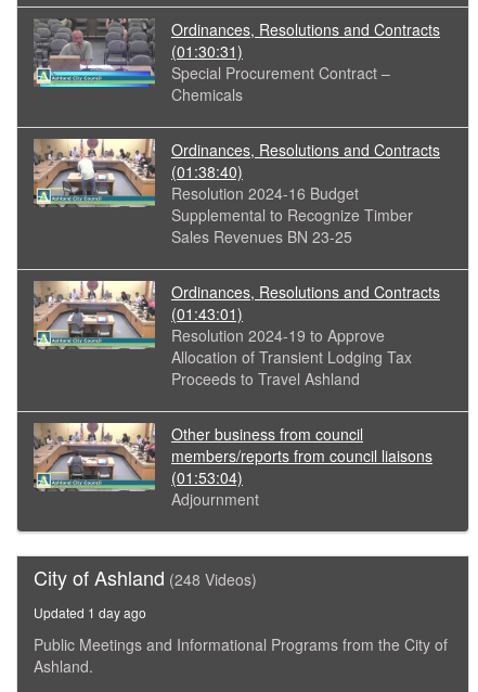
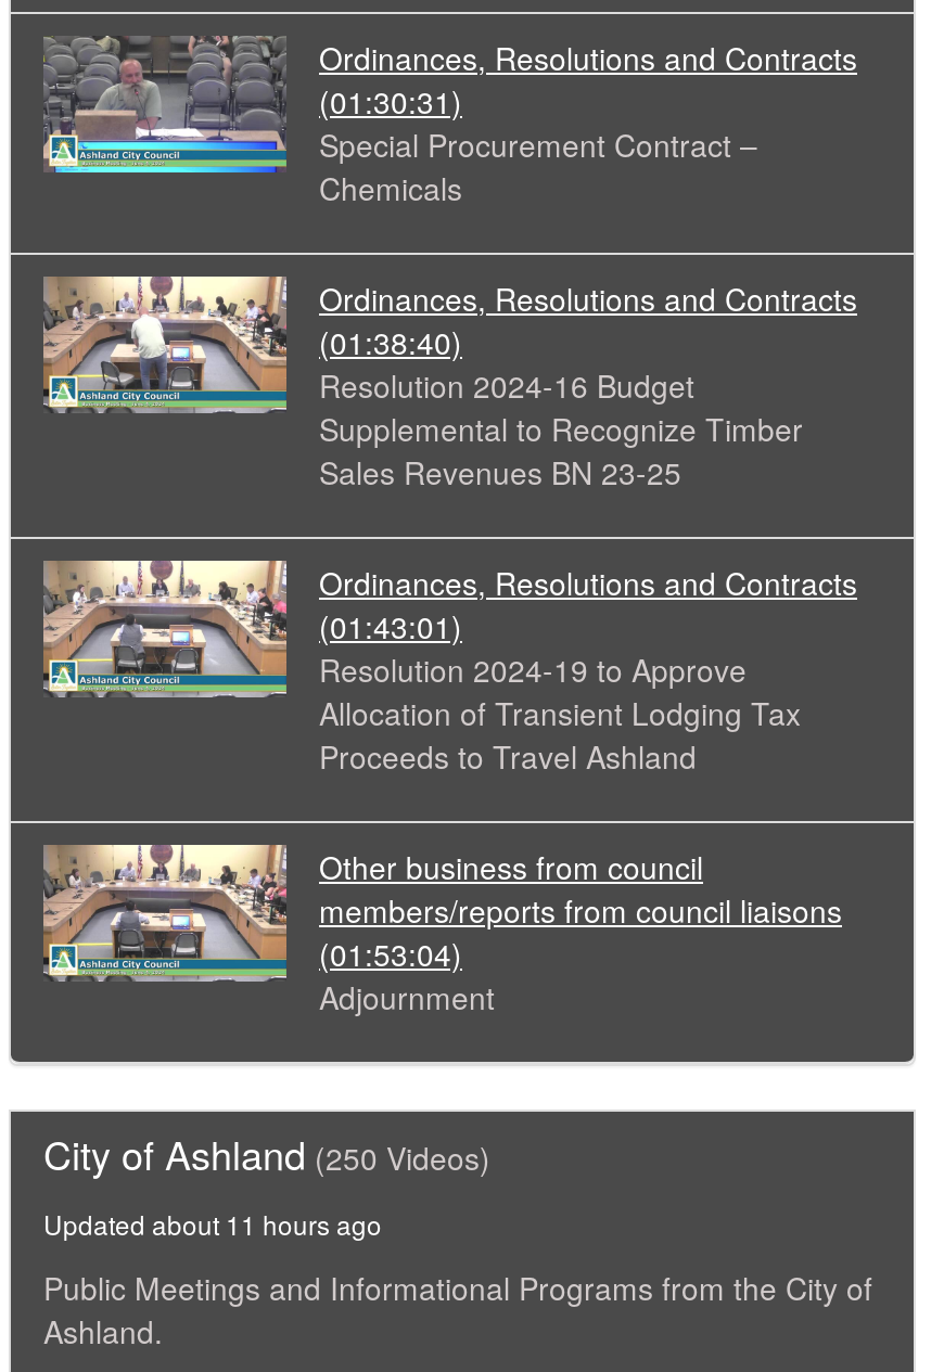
- City of Ashland (248 Videos)
- Updated 1 day ago
+ City of Ashland (250 Videos)
+ Updated about 11 hours ago
